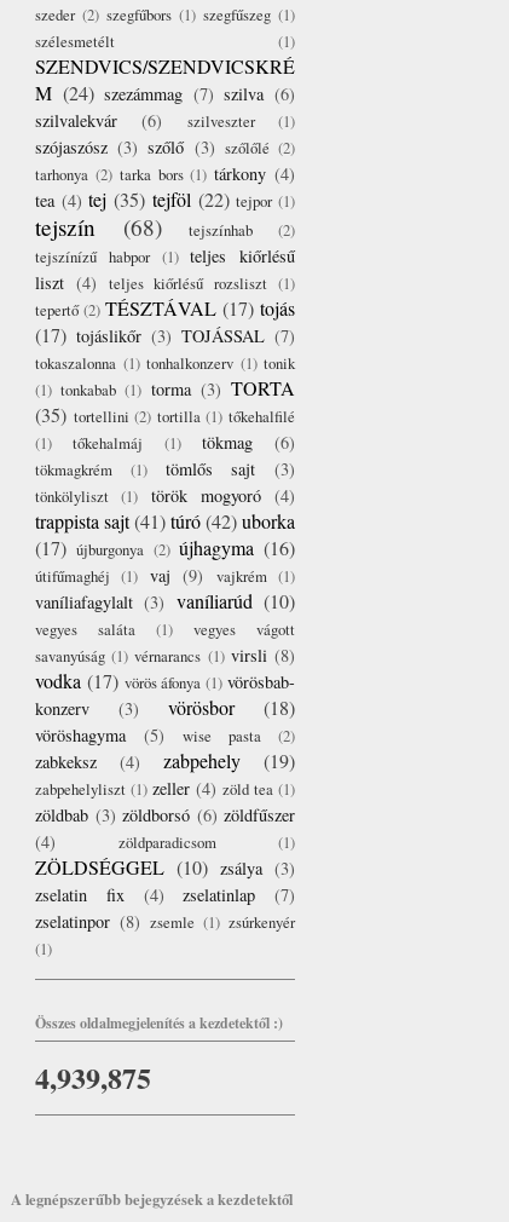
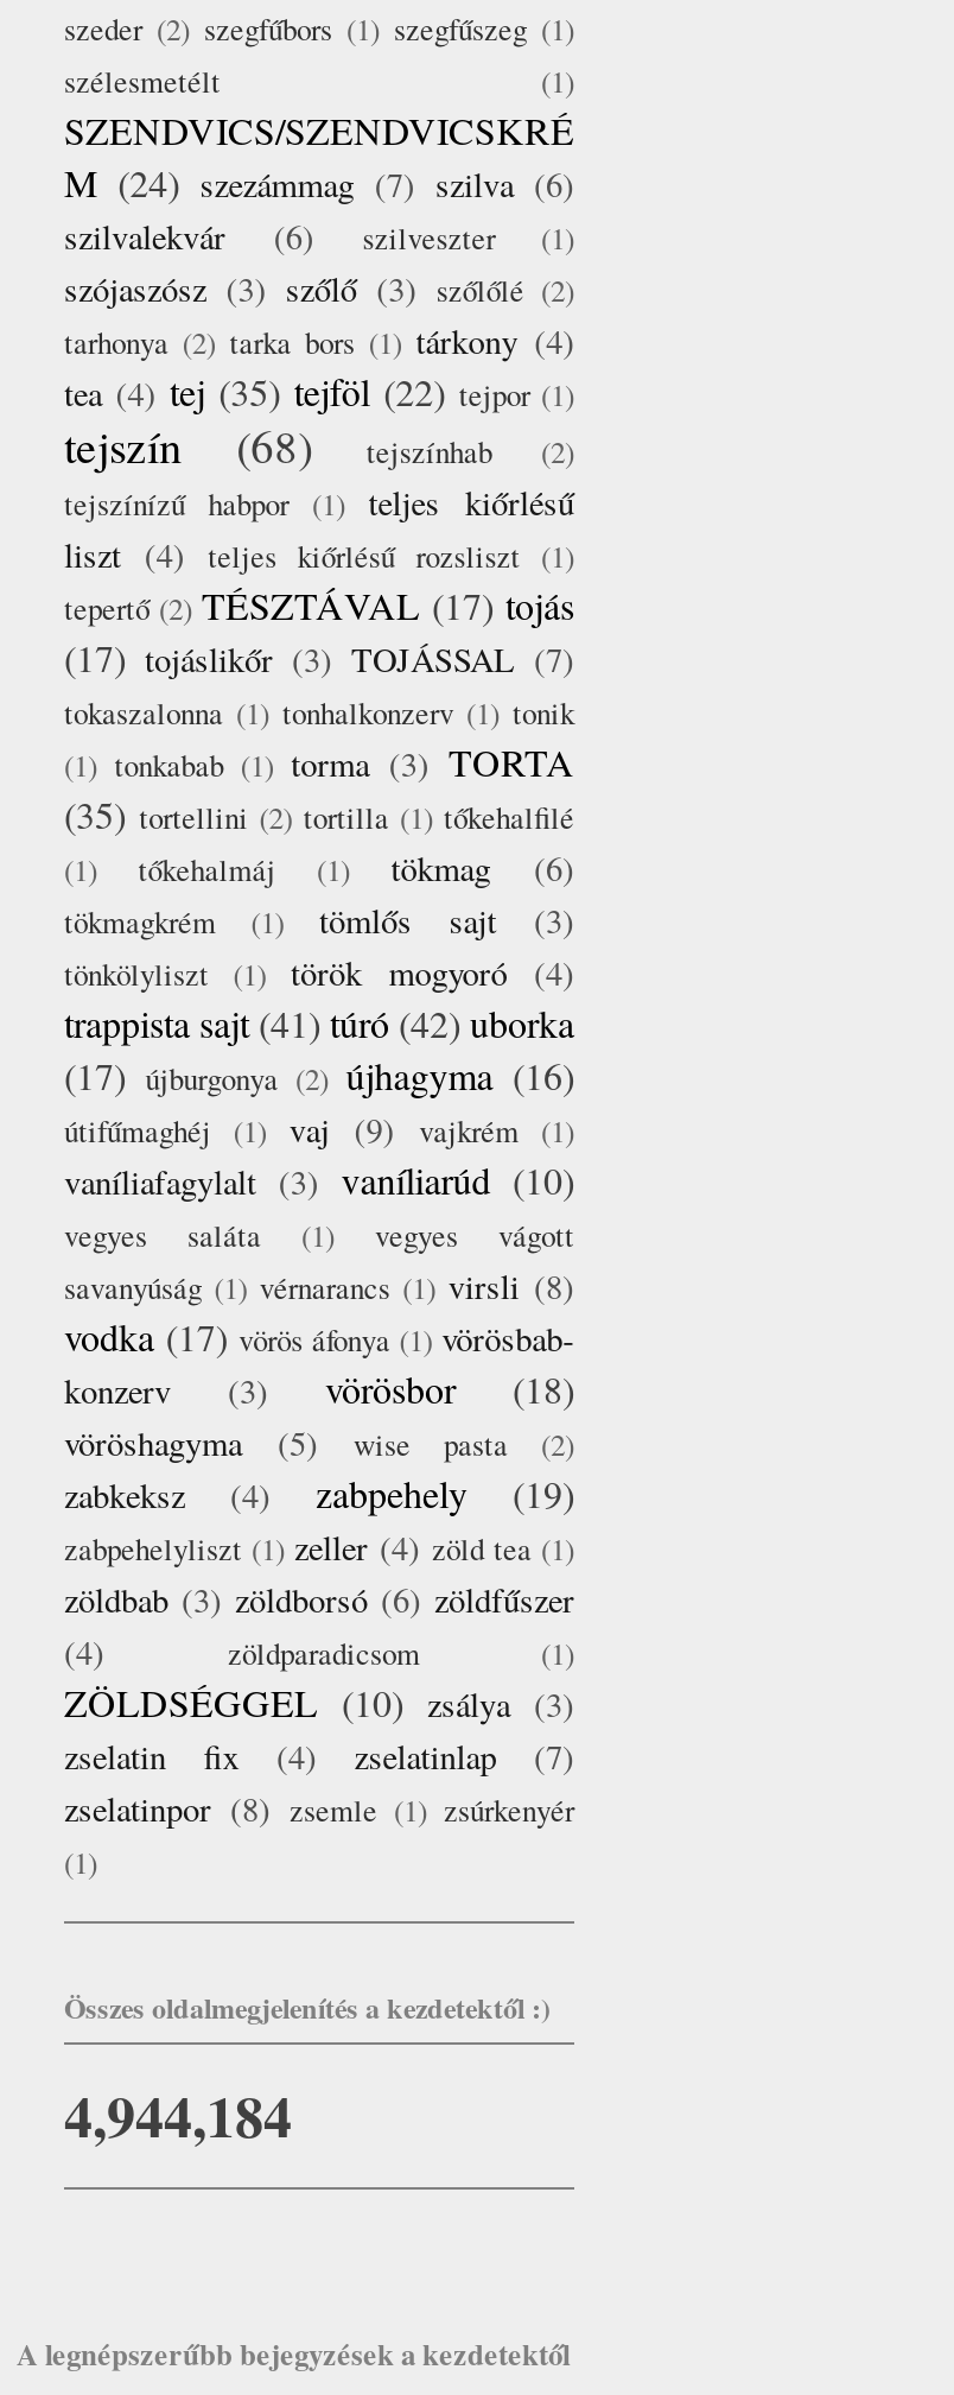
- 4,939,875
+ 4,944,184
